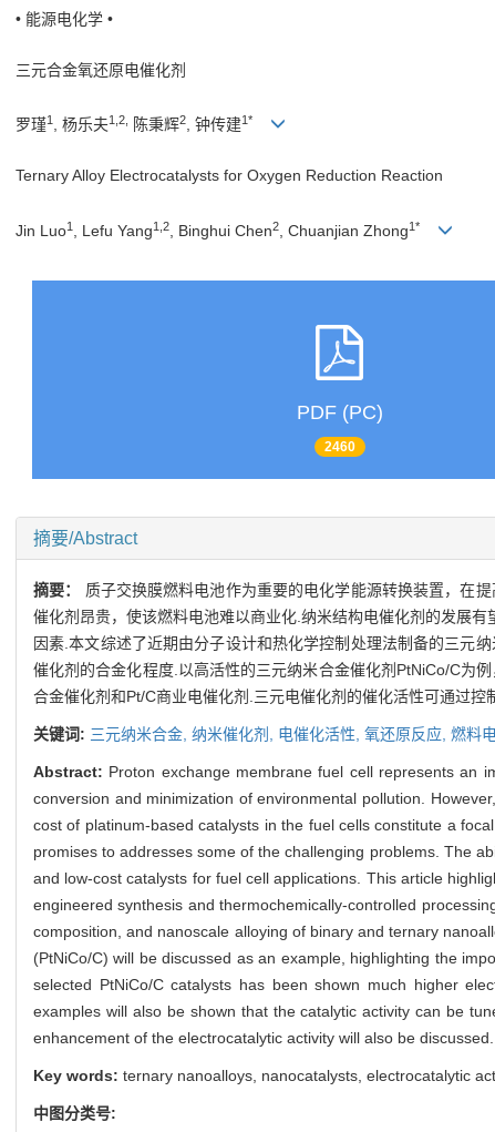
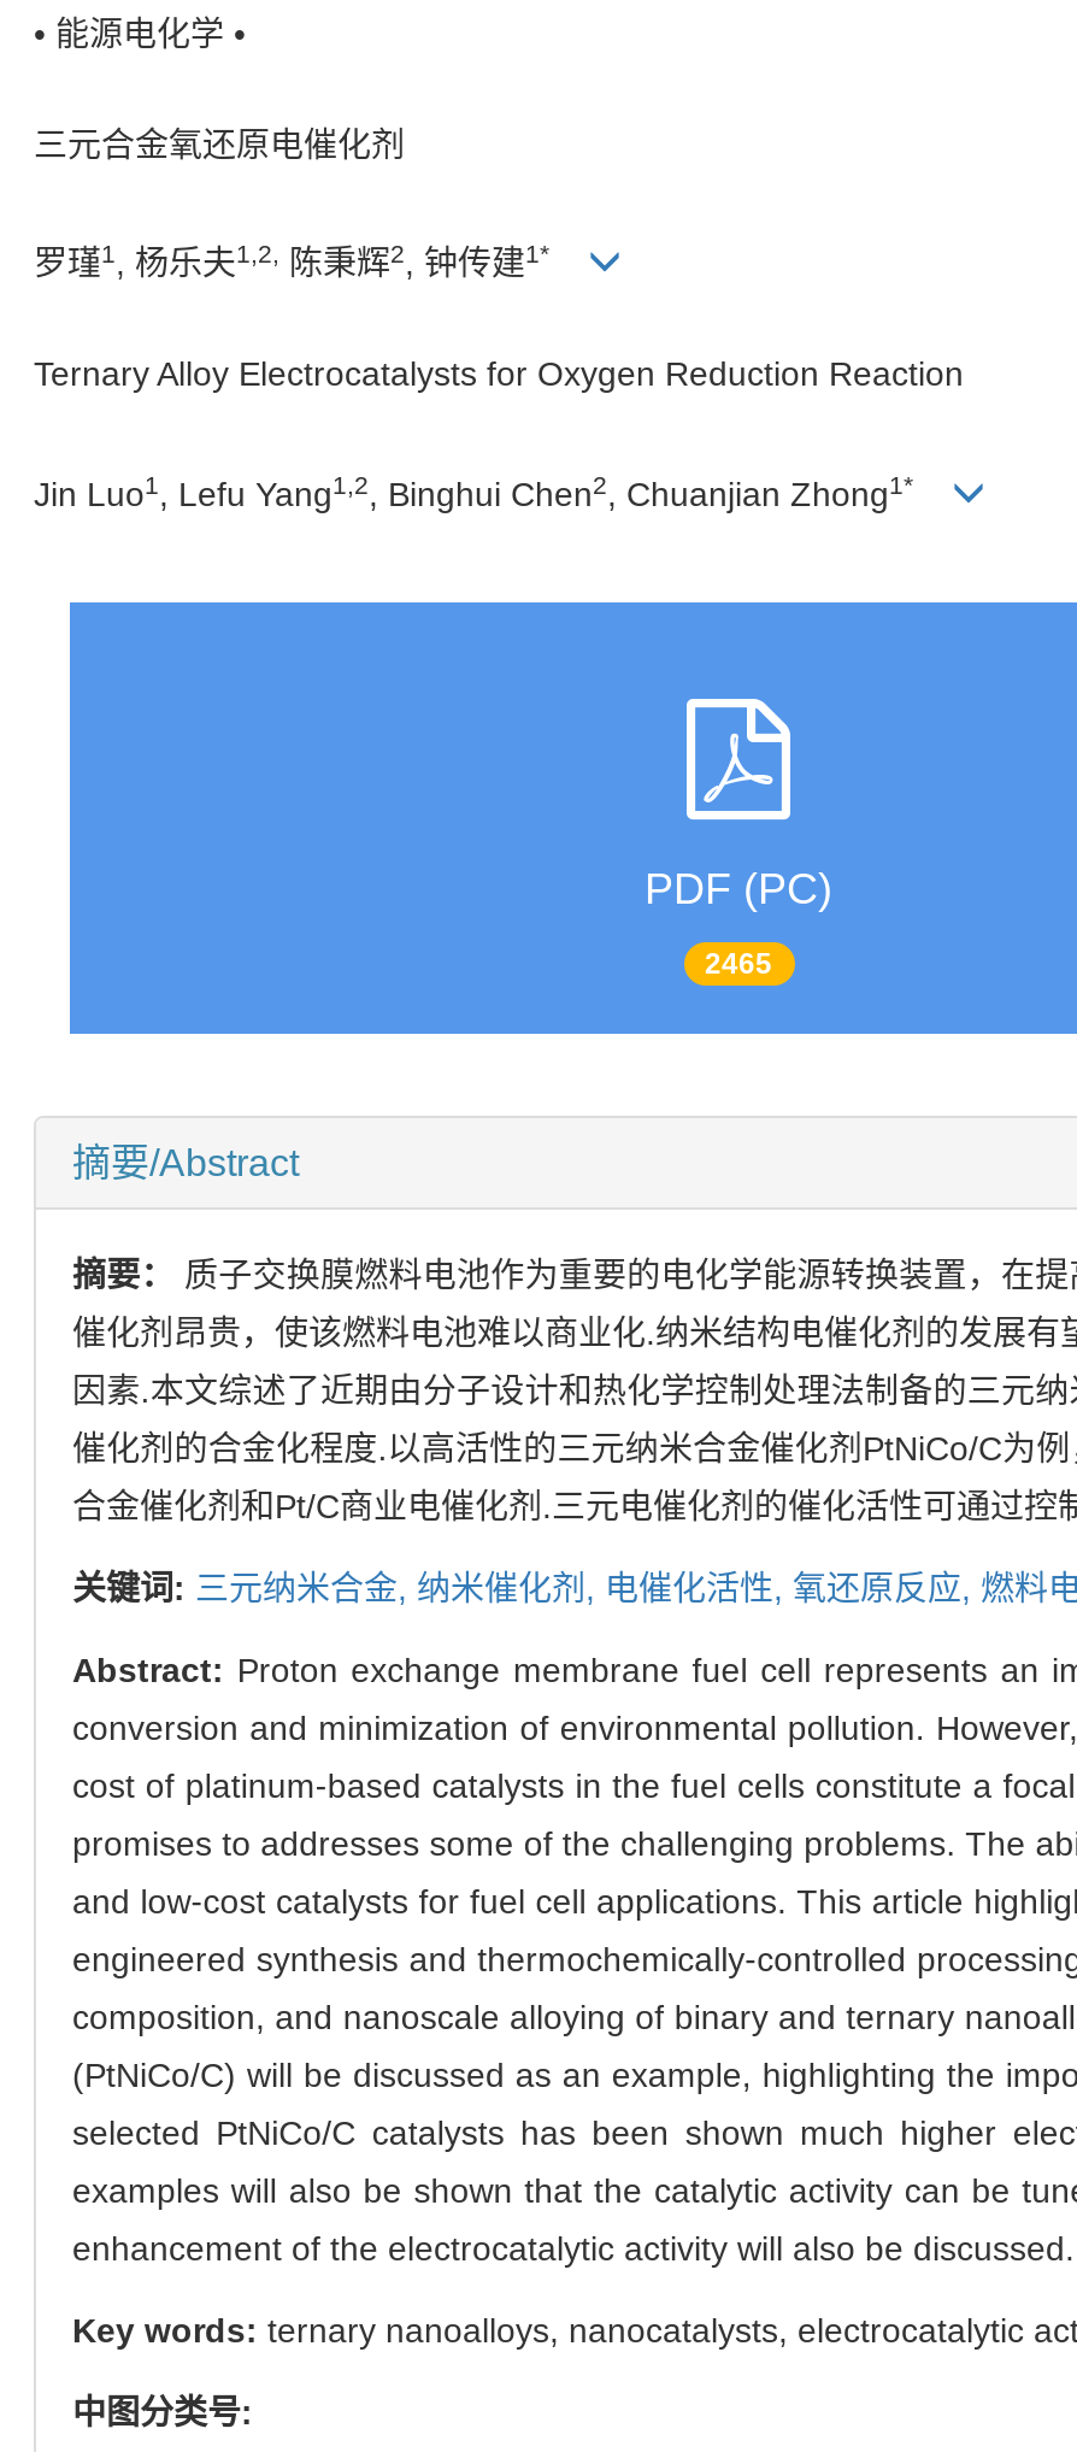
- 2460
+ 2465
